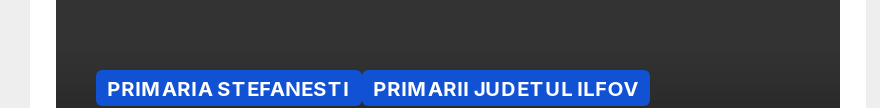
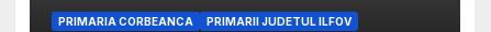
- PRIMARIA STEFANESTI
+ PRIMARIA CORBEANCA
